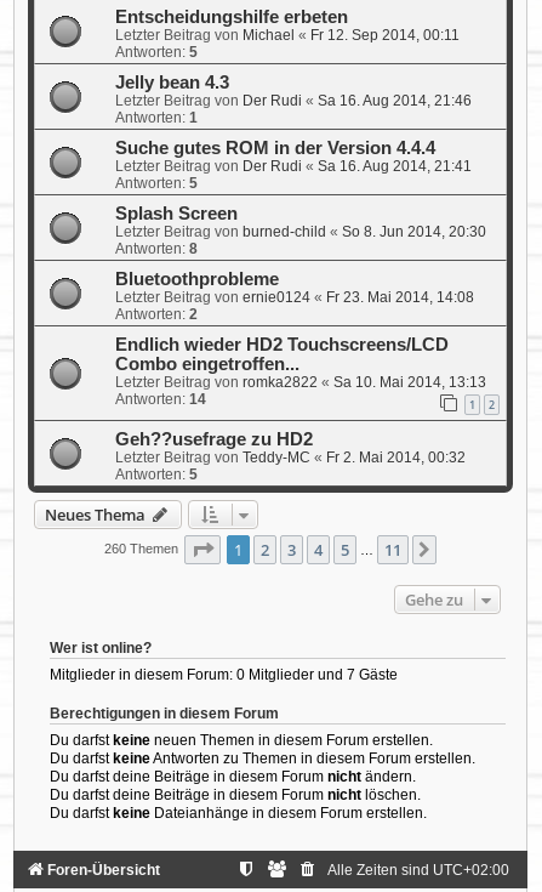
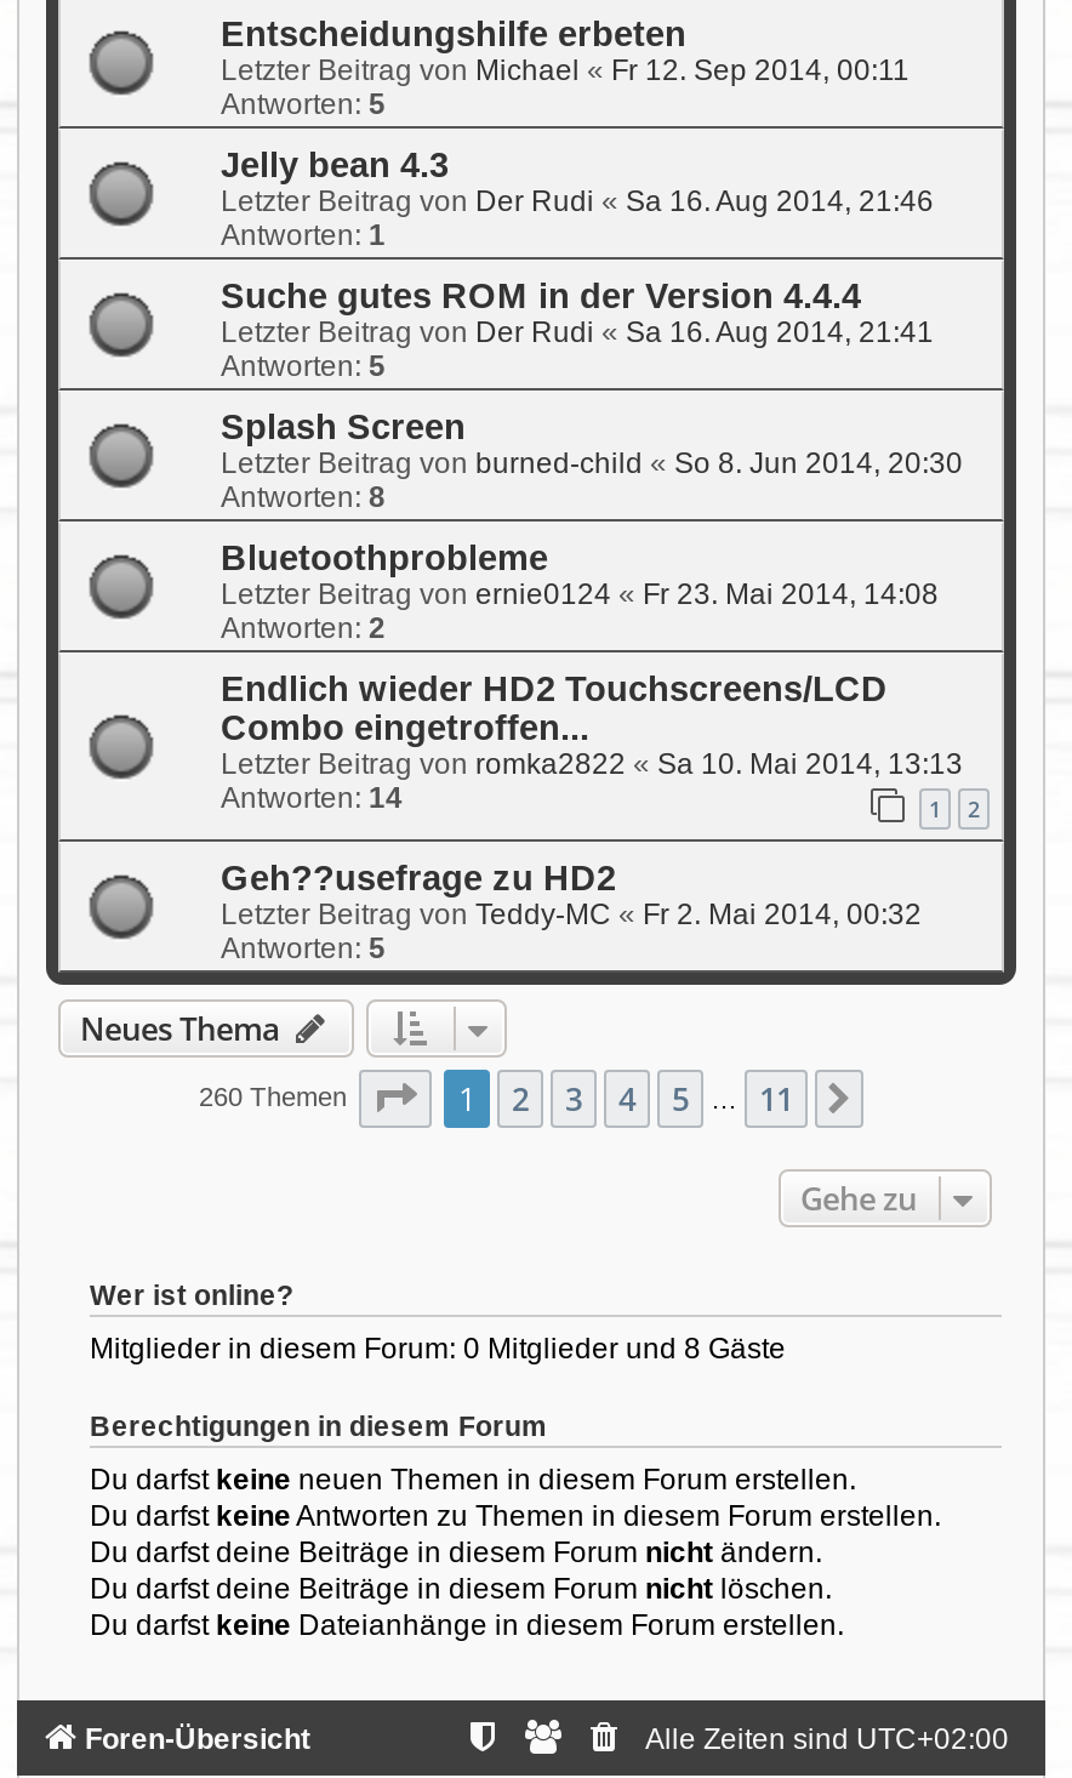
- Mitglieder in diesem Forum: 0 Mitglieder und 7 Gäste
+ Mitglieder in diesem Forum: 0 Mitglieder und 8 Gäste
